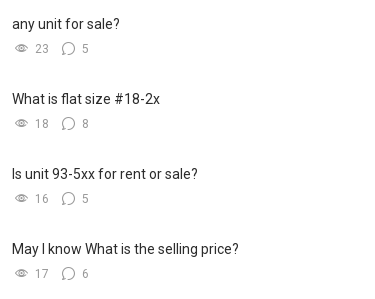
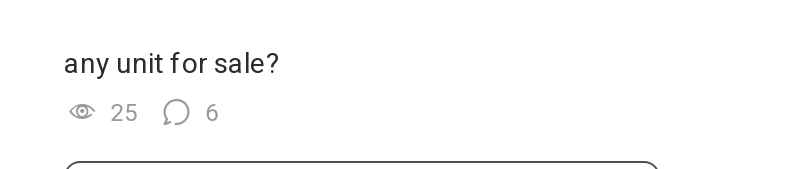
- 23
- 5
- What is flat size #18-2x
- 18
- 8
- Is unit 93-5xx for rent or sale?
- 16
- 5
- May I know What is the selling price?
- 17
+ 25
